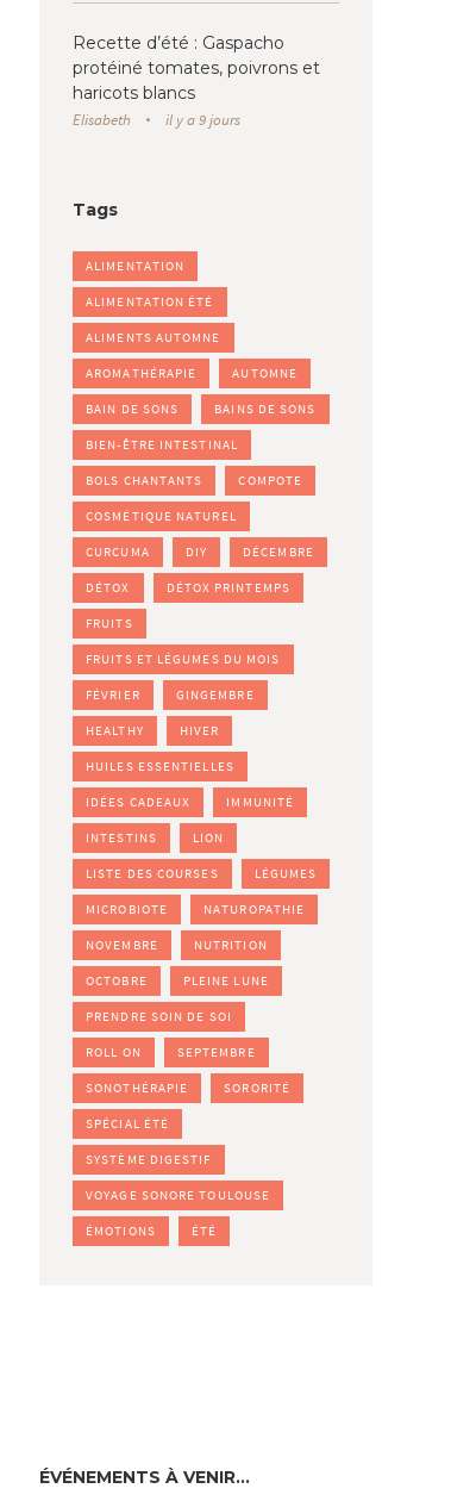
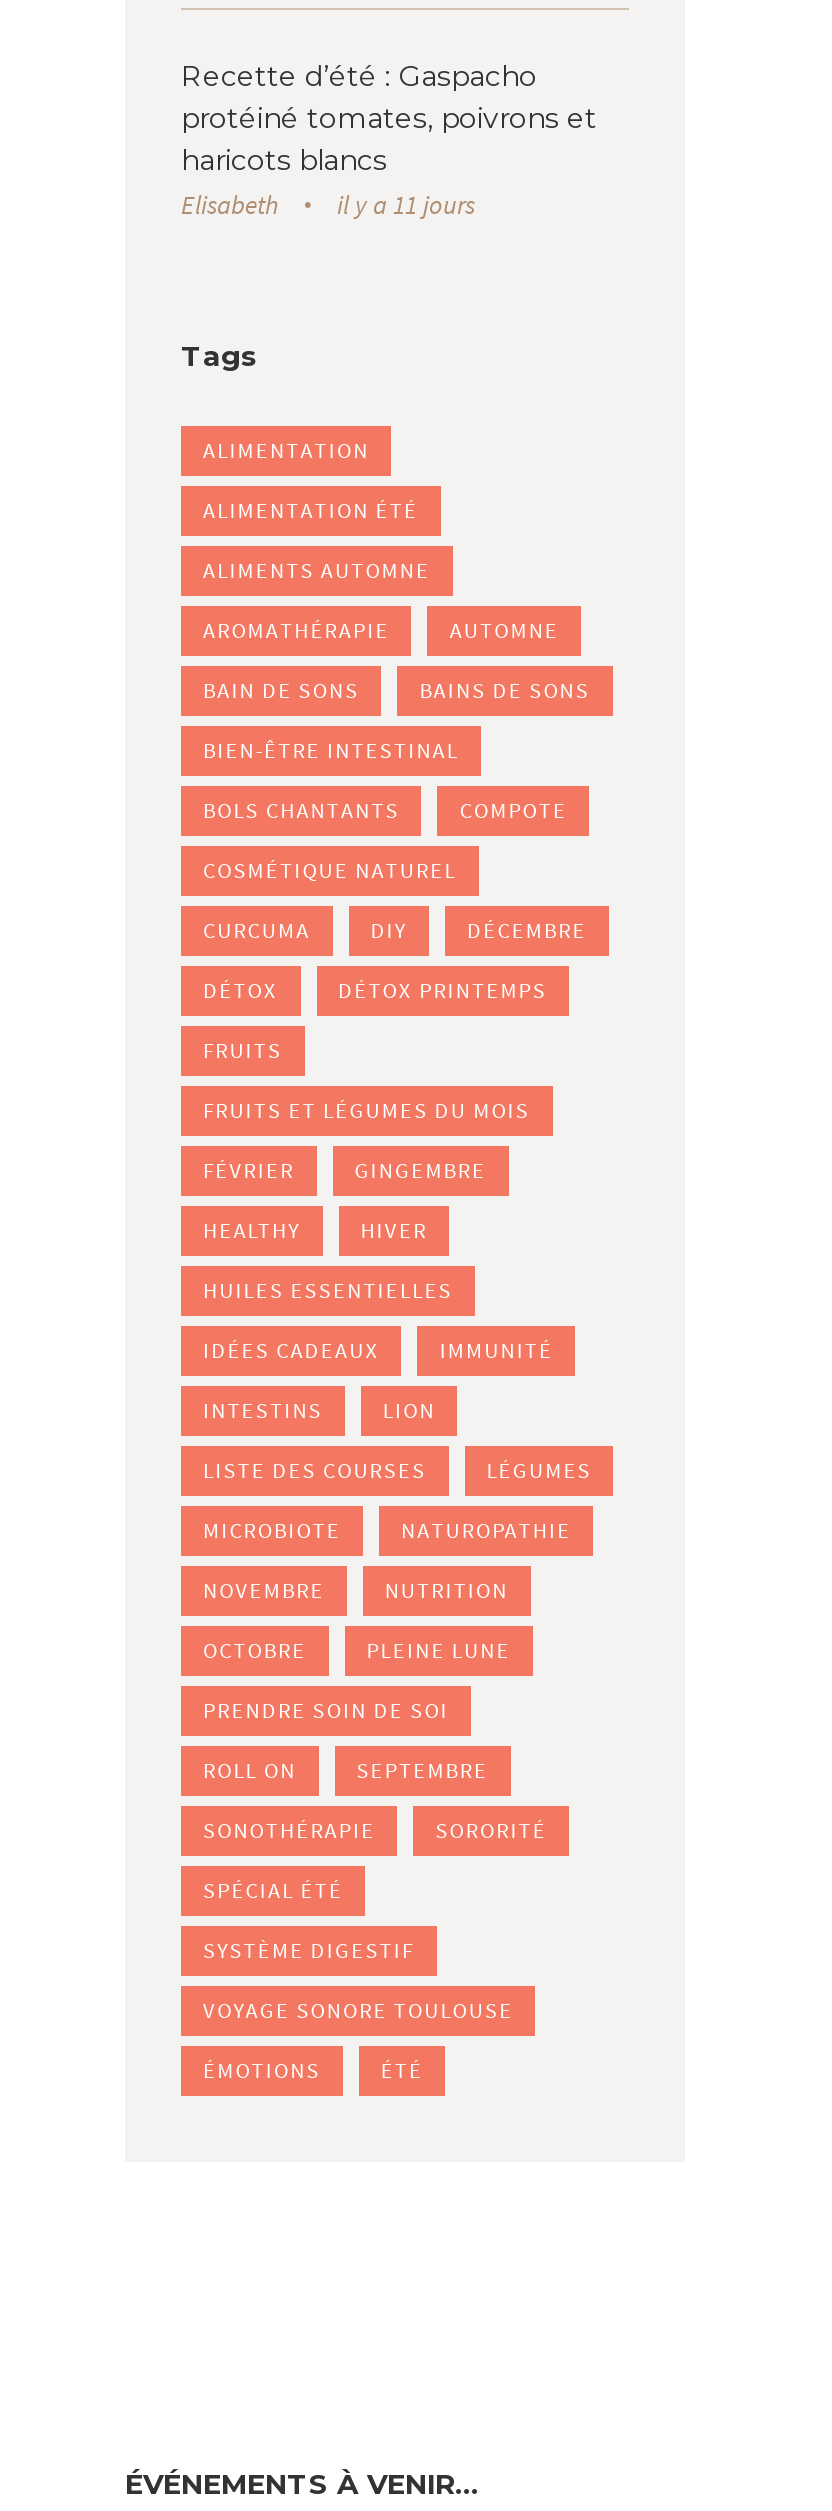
- Elisabeth il y a 9 jours
+ Elisabeth il y a 11 jours
